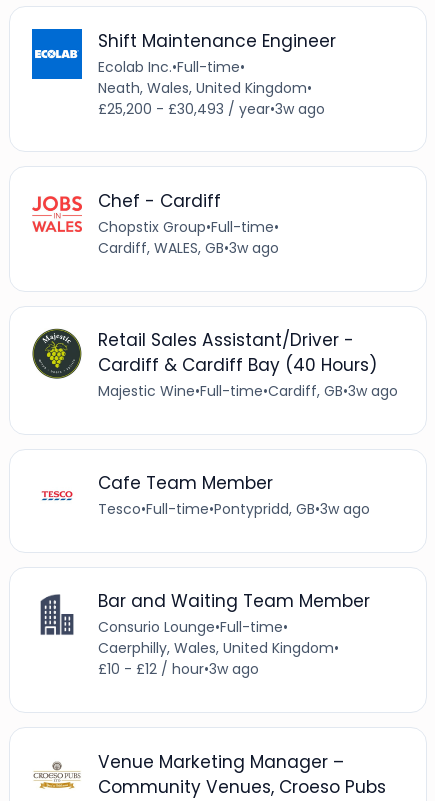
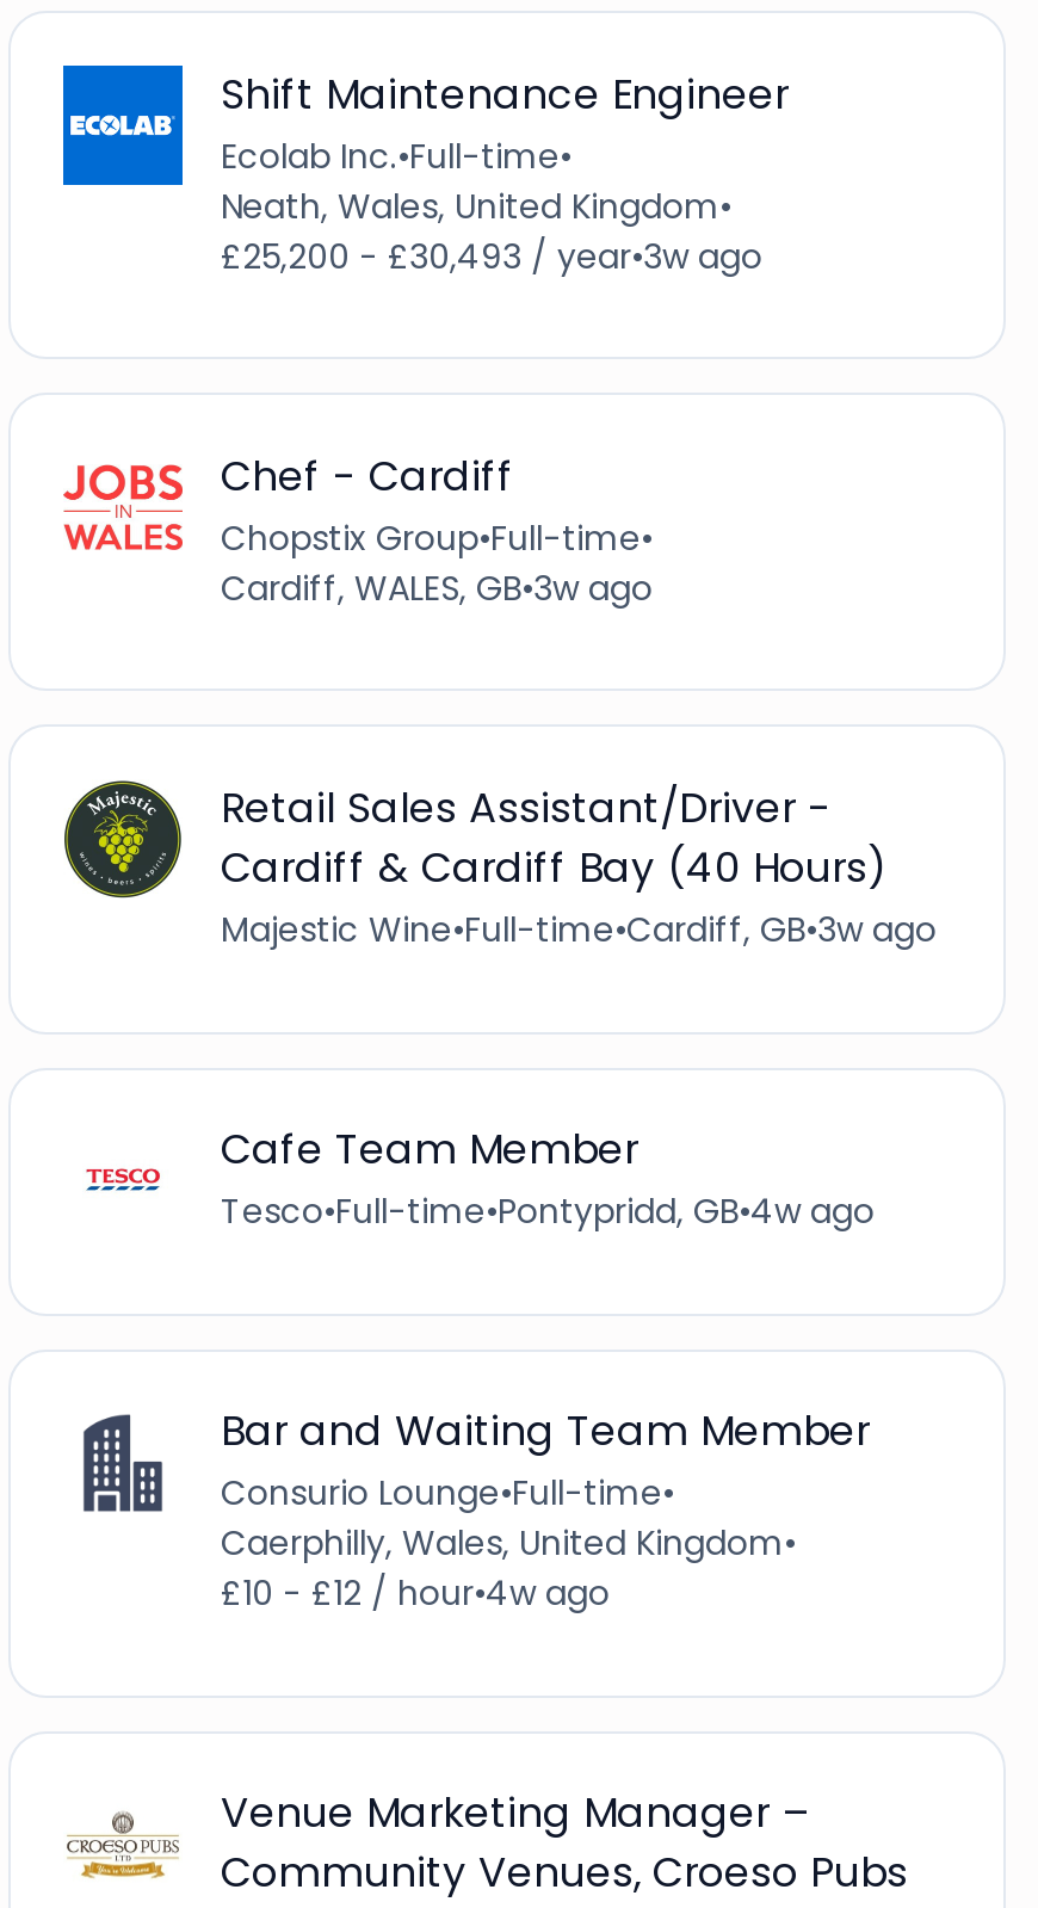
- Tesco•Full-time•Pontypridd, GB•3w ago
+ Tesco•Full-time•Pontypridd, GB•4w ago

- £10 - £12 / hour•3w ago
+ £10 - £12 / hour•4w ago
